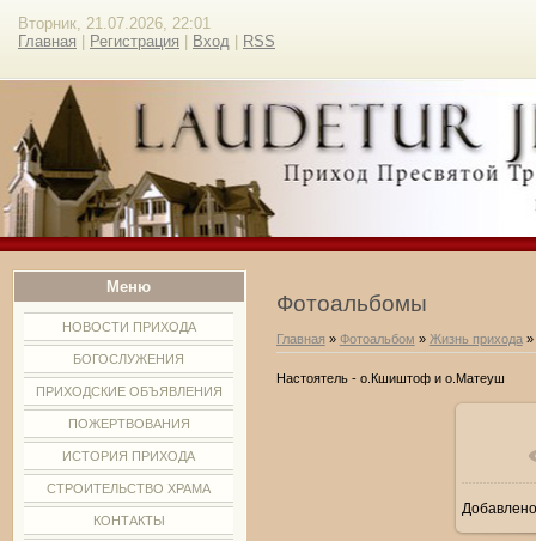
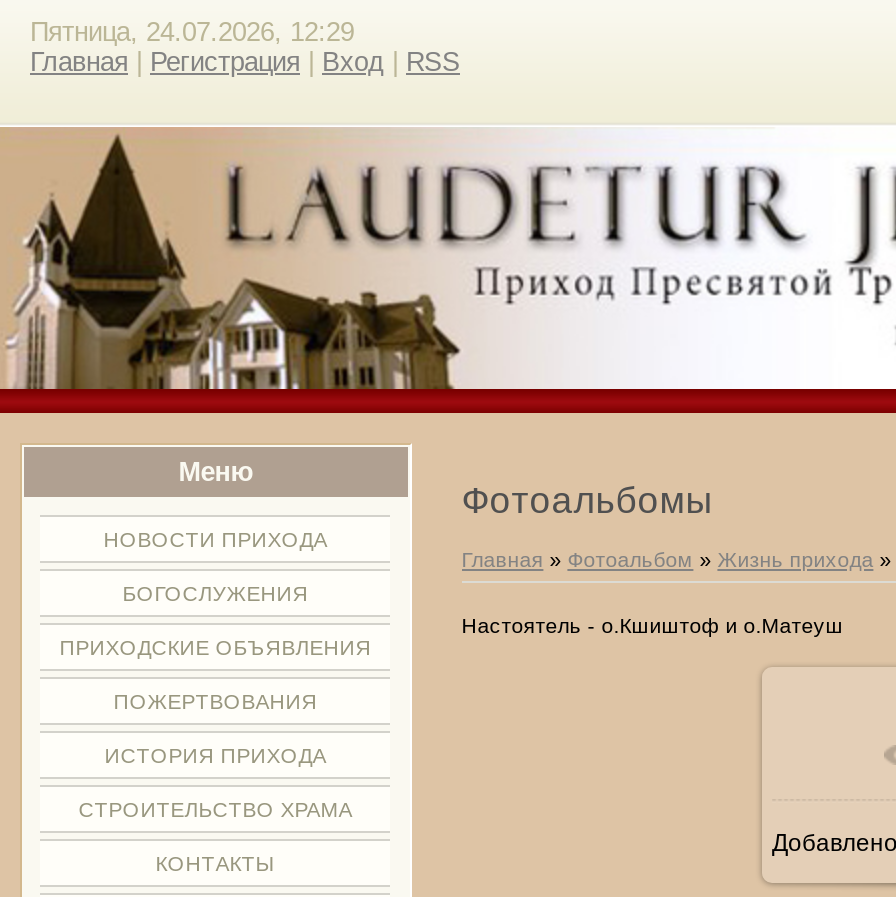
- Вторник, 21.07.2026, 22:01
+ Пятница, 24.07.2026, 12:29
